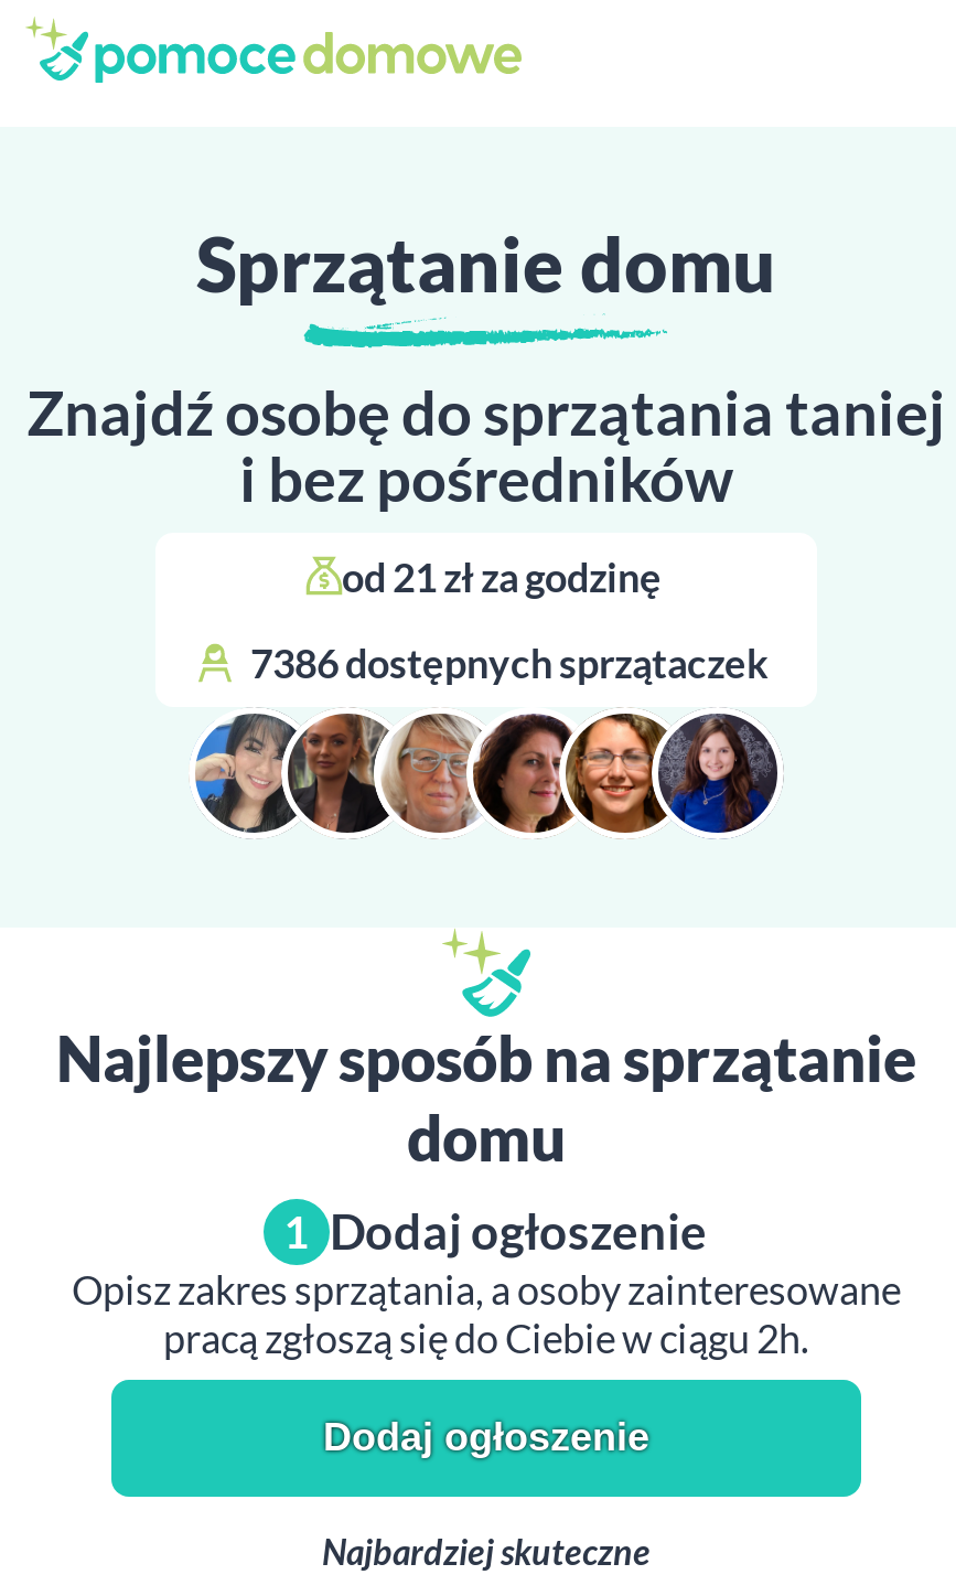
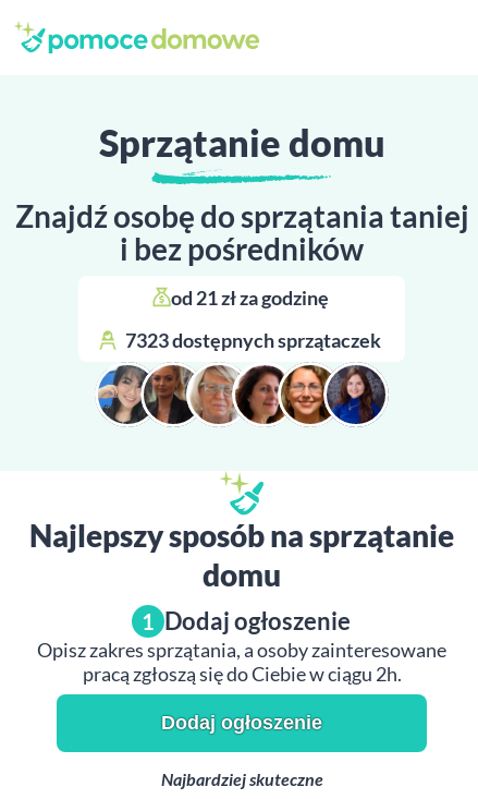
- 7386 dostępnych sprzątaczek
+ 7323 dostępnych sprzątaczek
